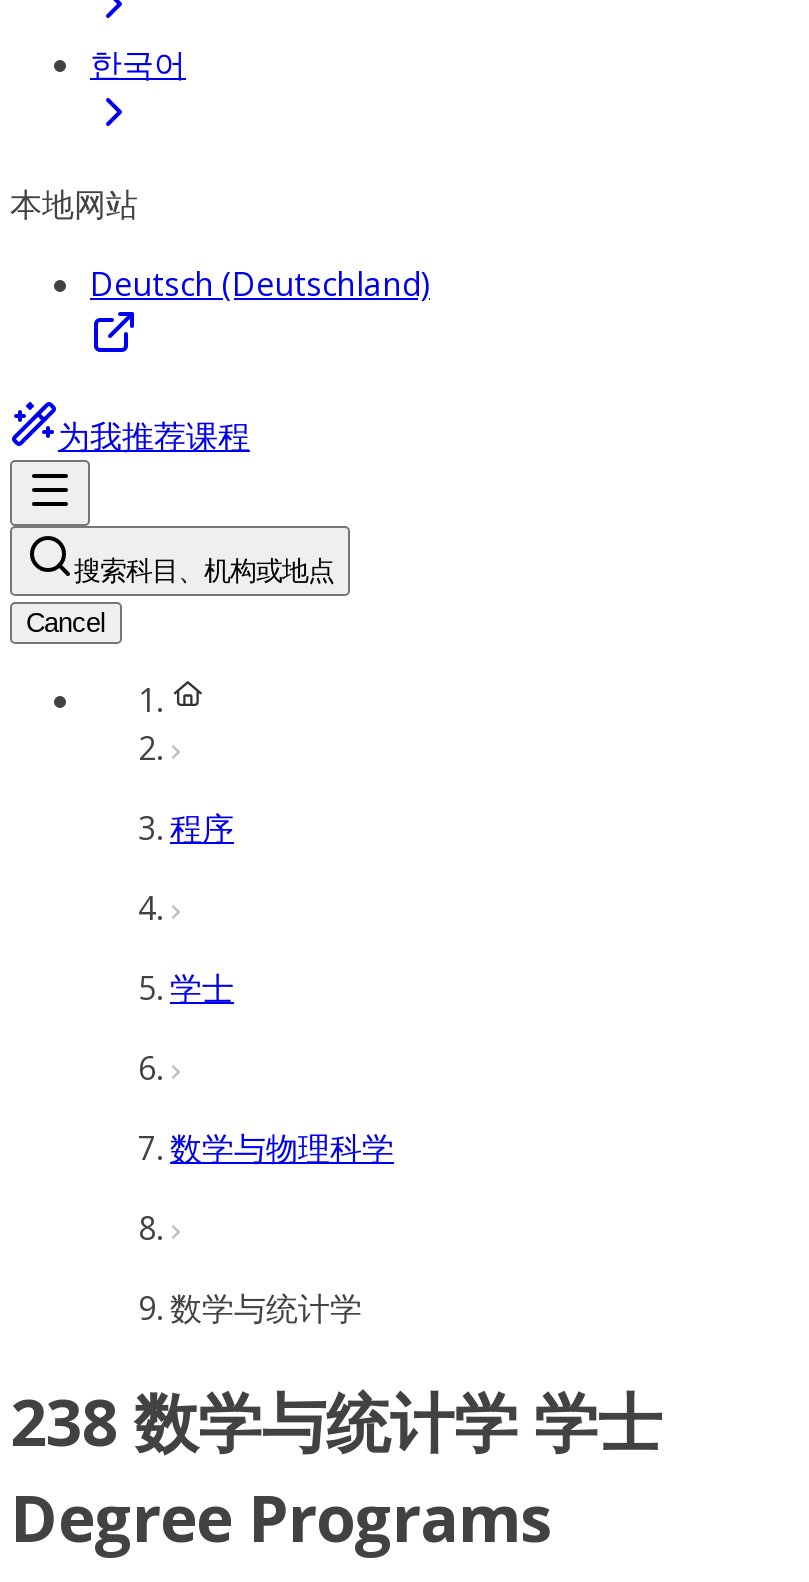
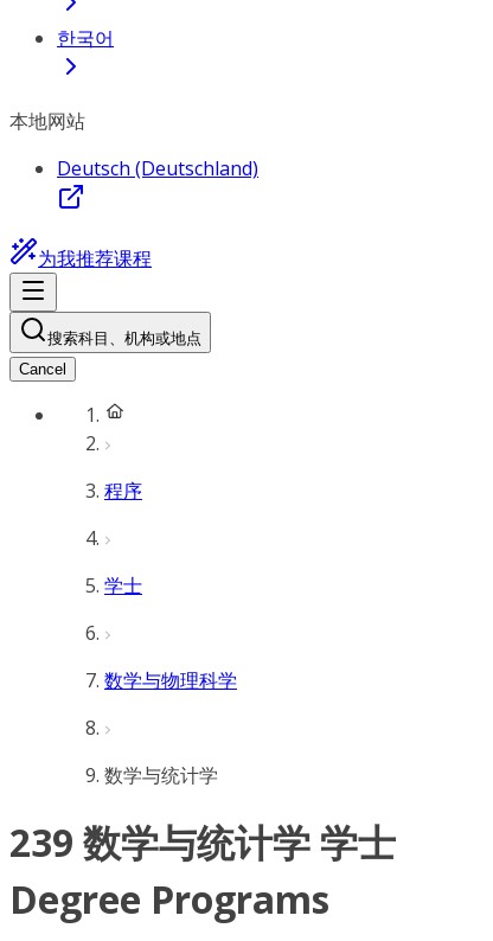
- 238 数学与统计学 学士
+ 239 数学与统计学 学士
